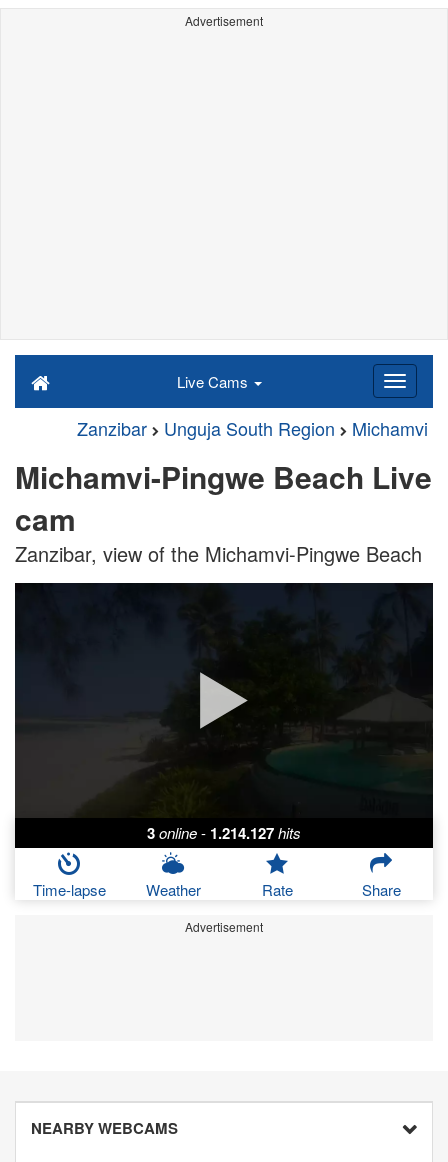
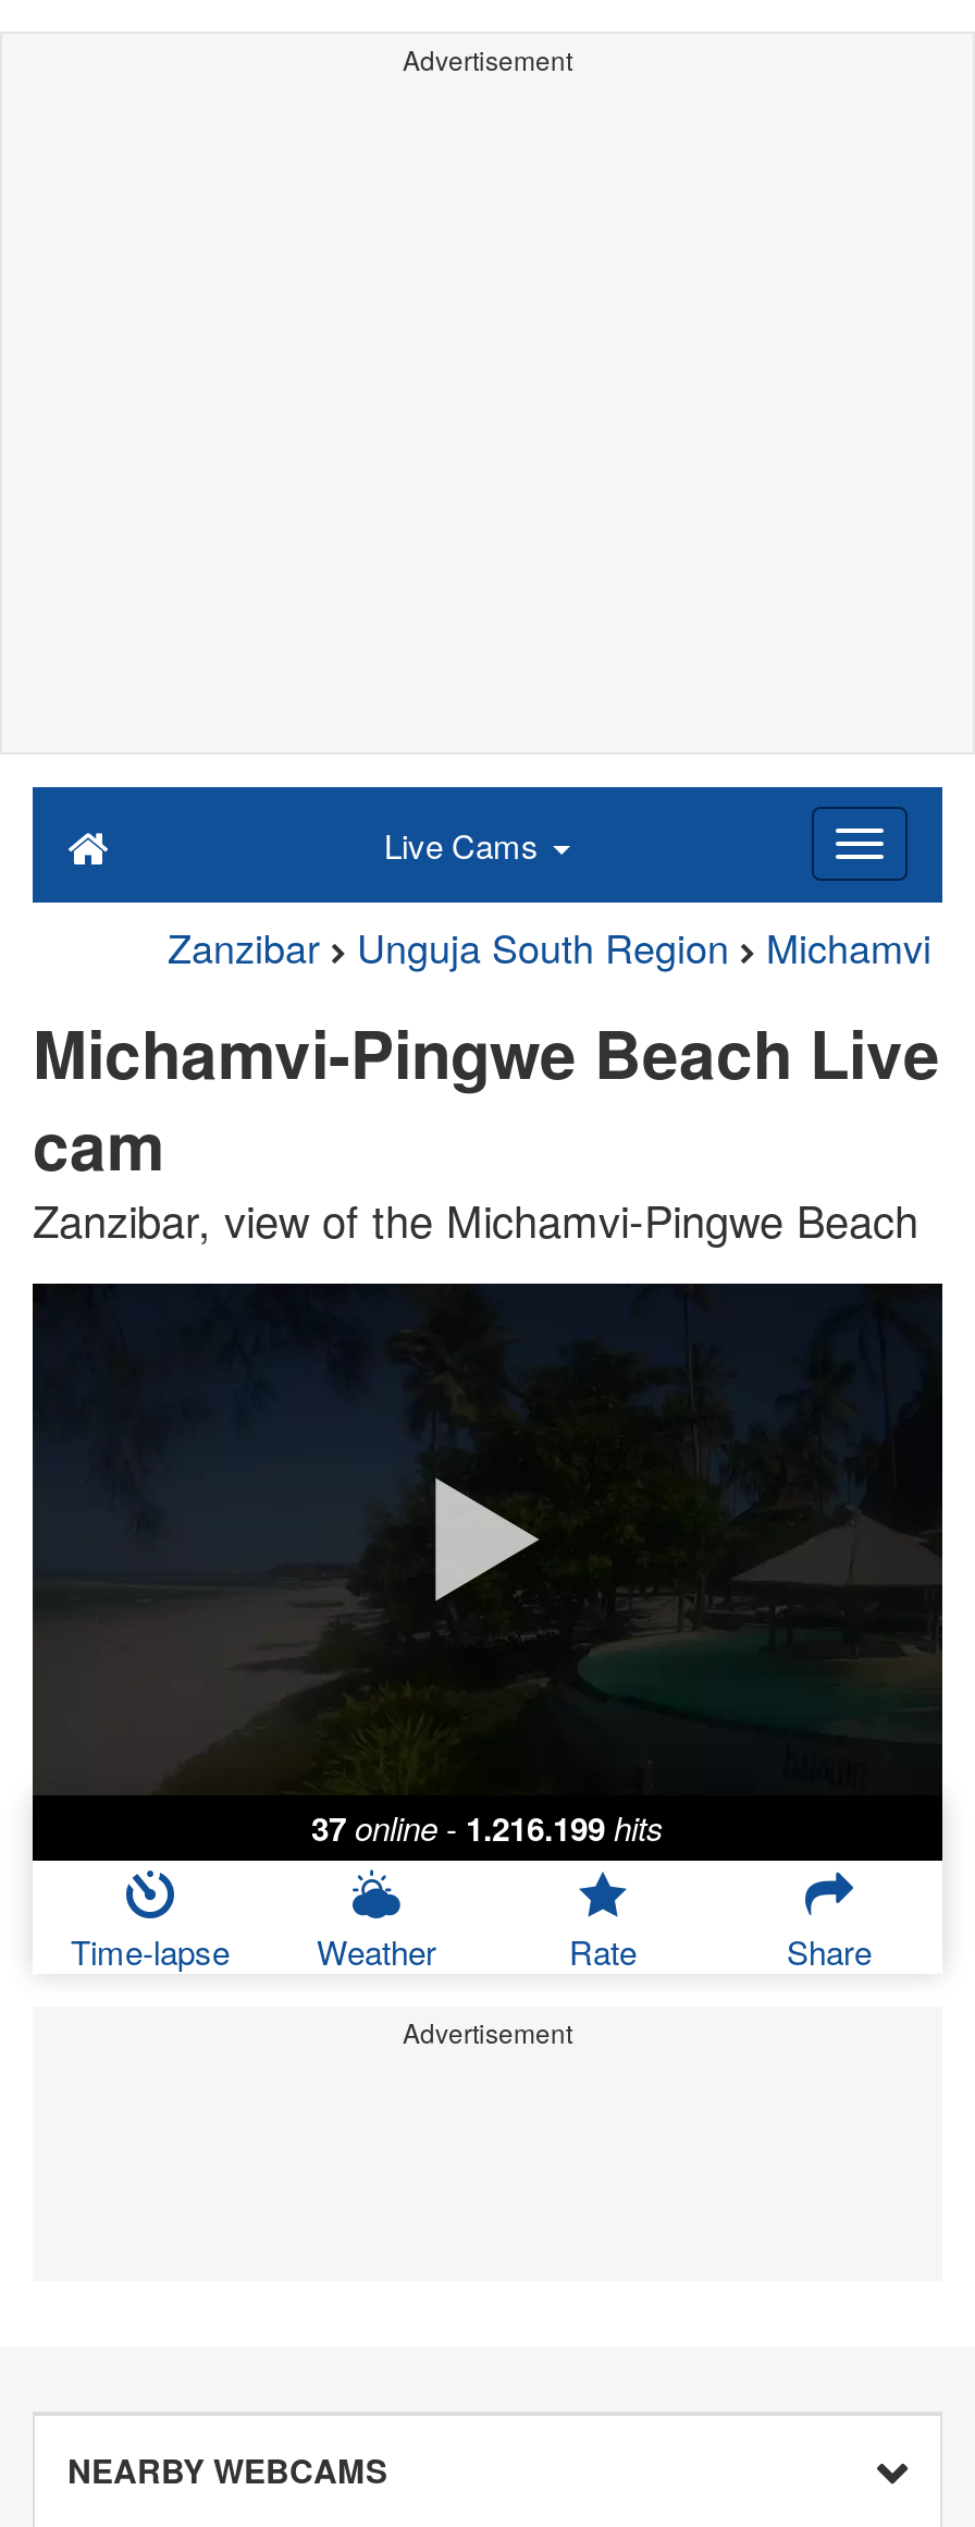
- 3 online - 1.214.127 hits
+ 37 online - 1.216.199 hits
